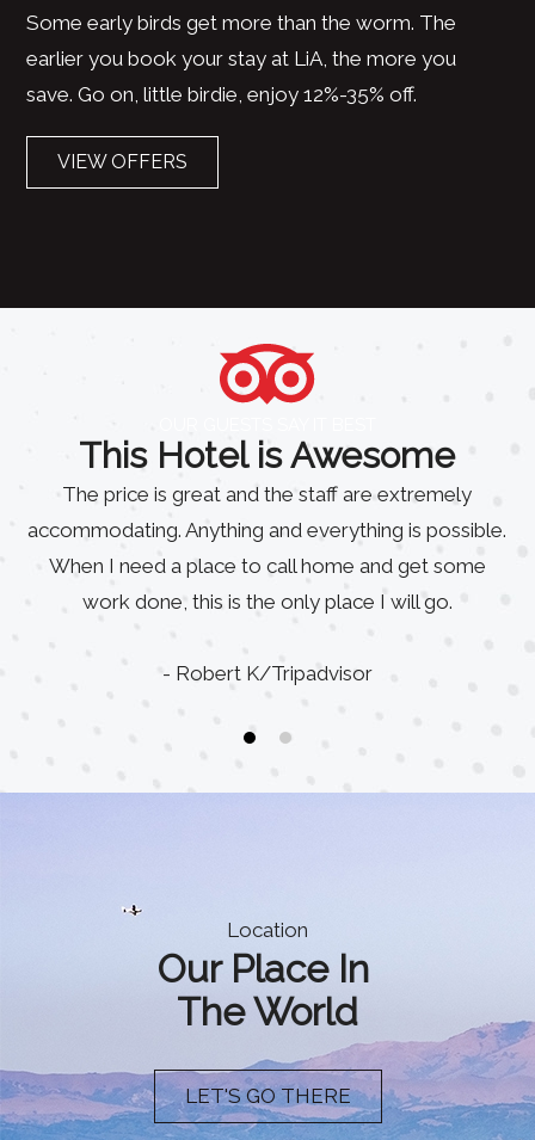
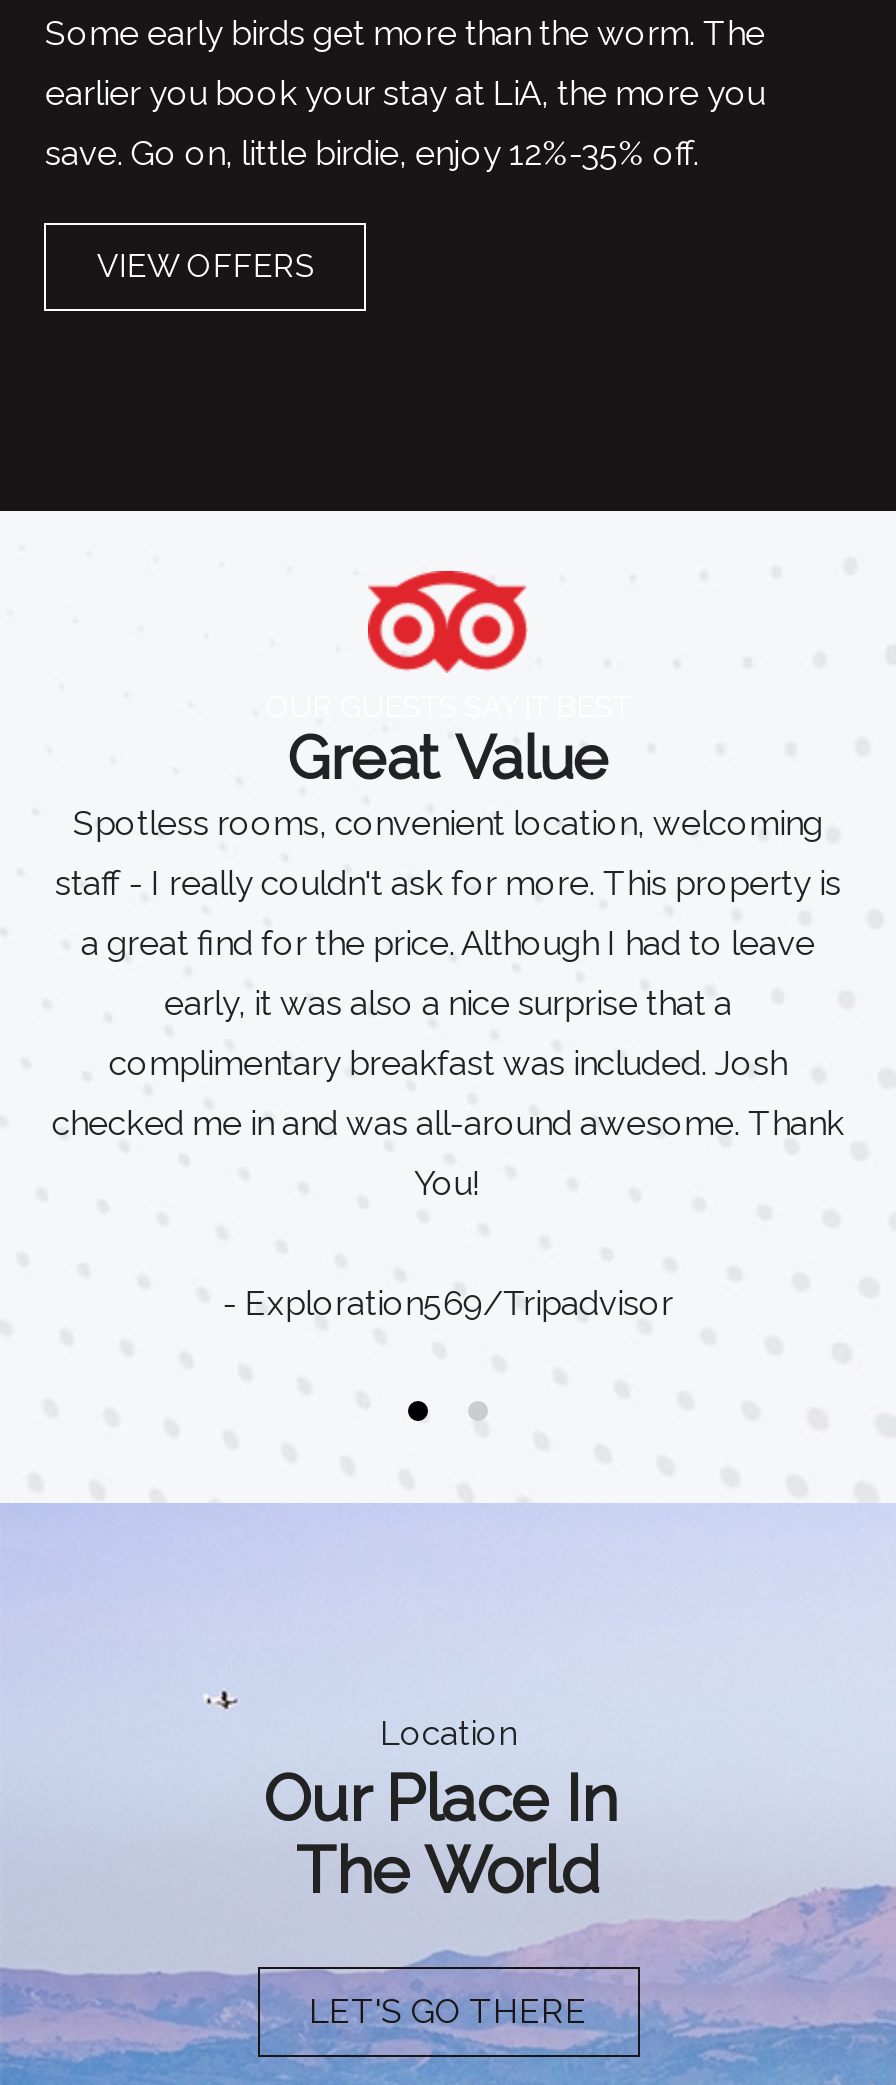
- This Hotel is Awesome
- The price is great and the staff are extremely
- accommodating. Anything and everything is possible.
- When I need a place to call home and get some
- work done, this is the only place I will go.
- - Robert K/Tripadvisor
+ Great Value
+ Spotless rooms, convenient location, welcoming
+ staff - I really couldn't ask for more. This property is
+ a great find for the price. Although I had to leave
+ early, it was also a nice surprise that a
+ complimentary breakfast was included. Josh
+ checked me in and was all-around awesome. Thank
+ You!
+ - Exploration569/Tripadvisor
